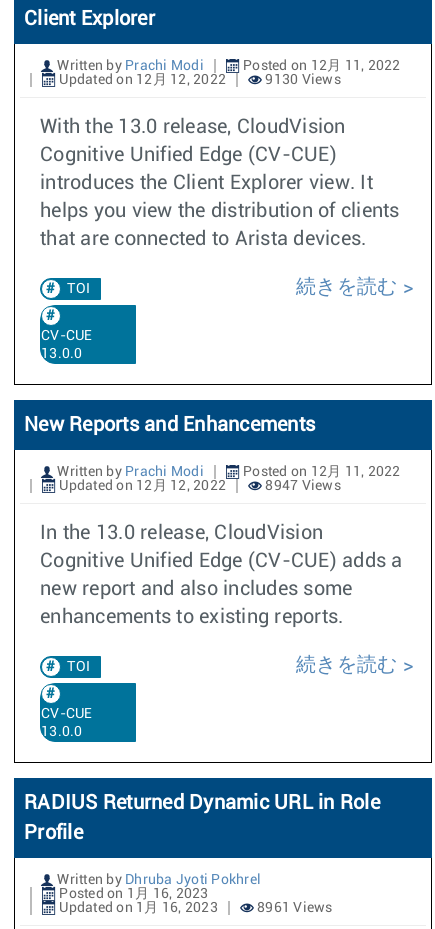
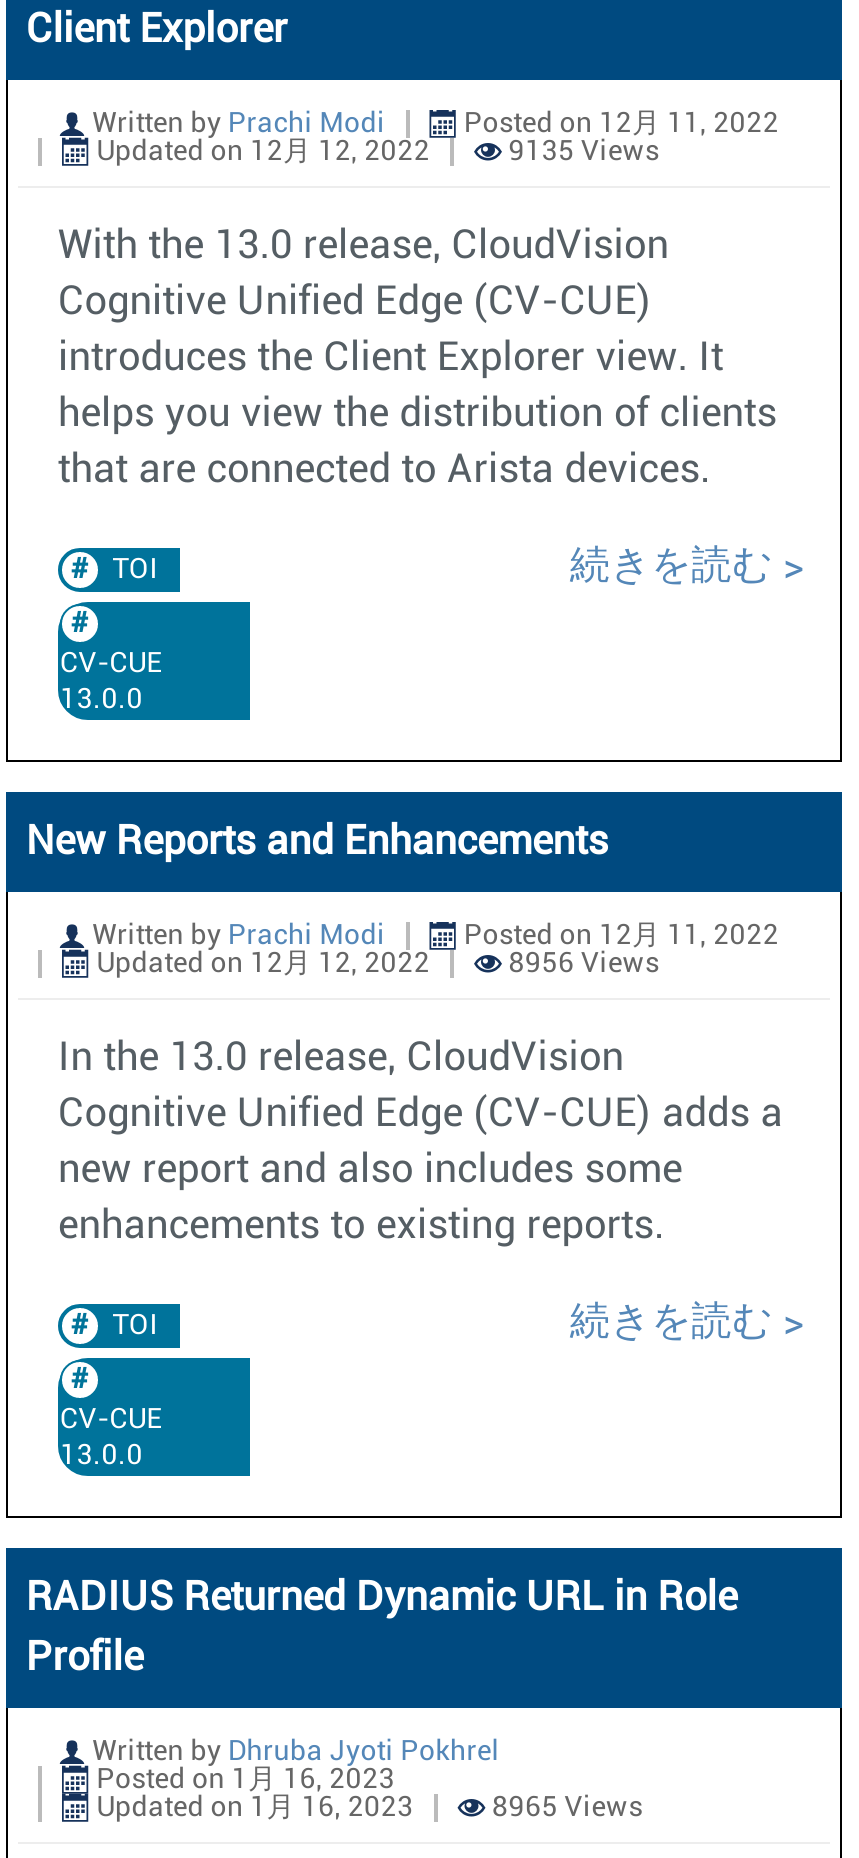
- 9130 Views
+ 9135 Views

- 8947 Views
+ 8956 Views

- 8961 Views
+ 8965 Views
